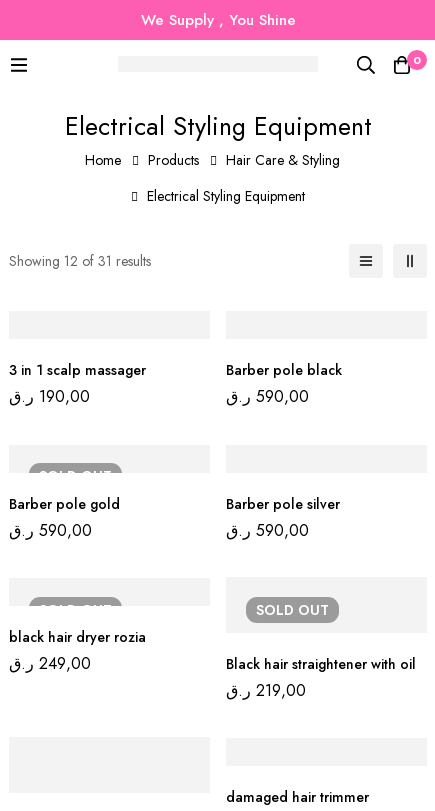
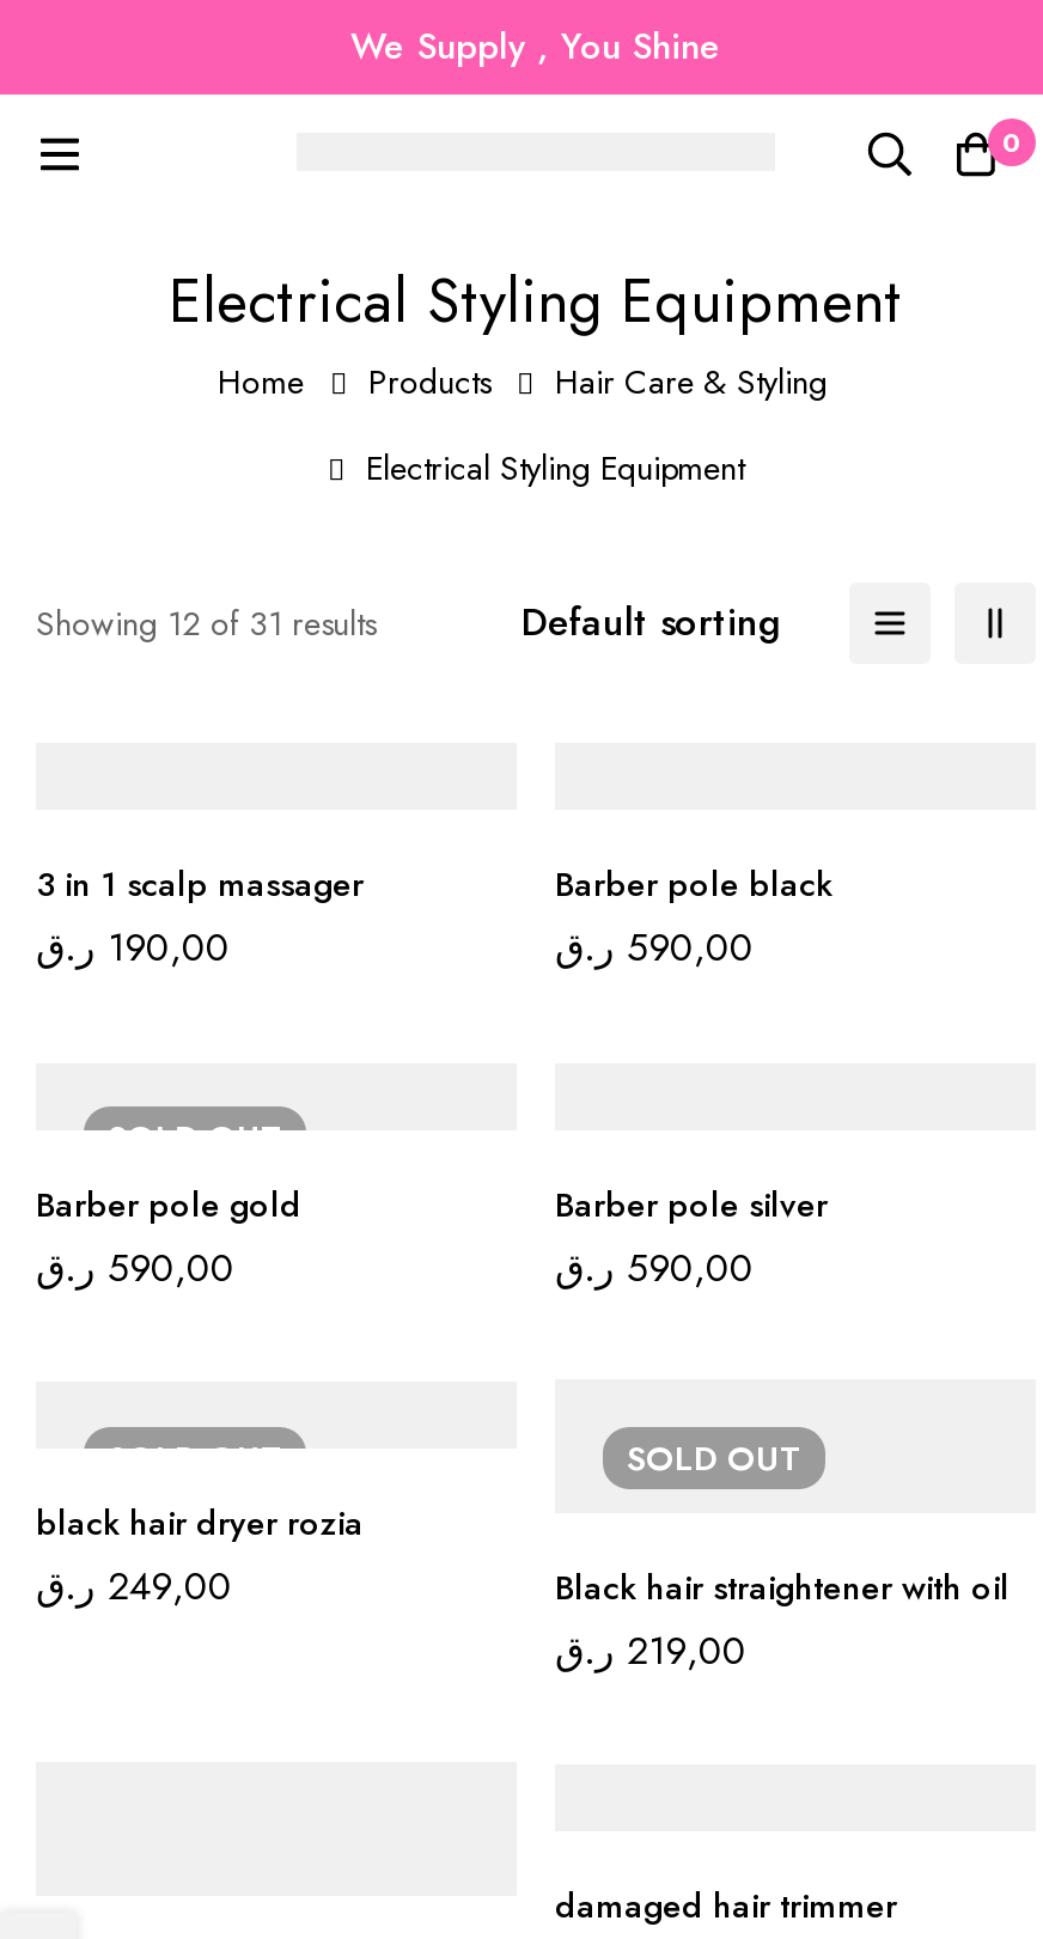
+ Default sorting
